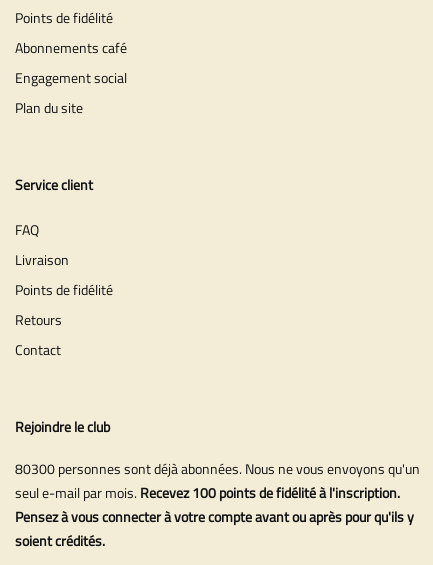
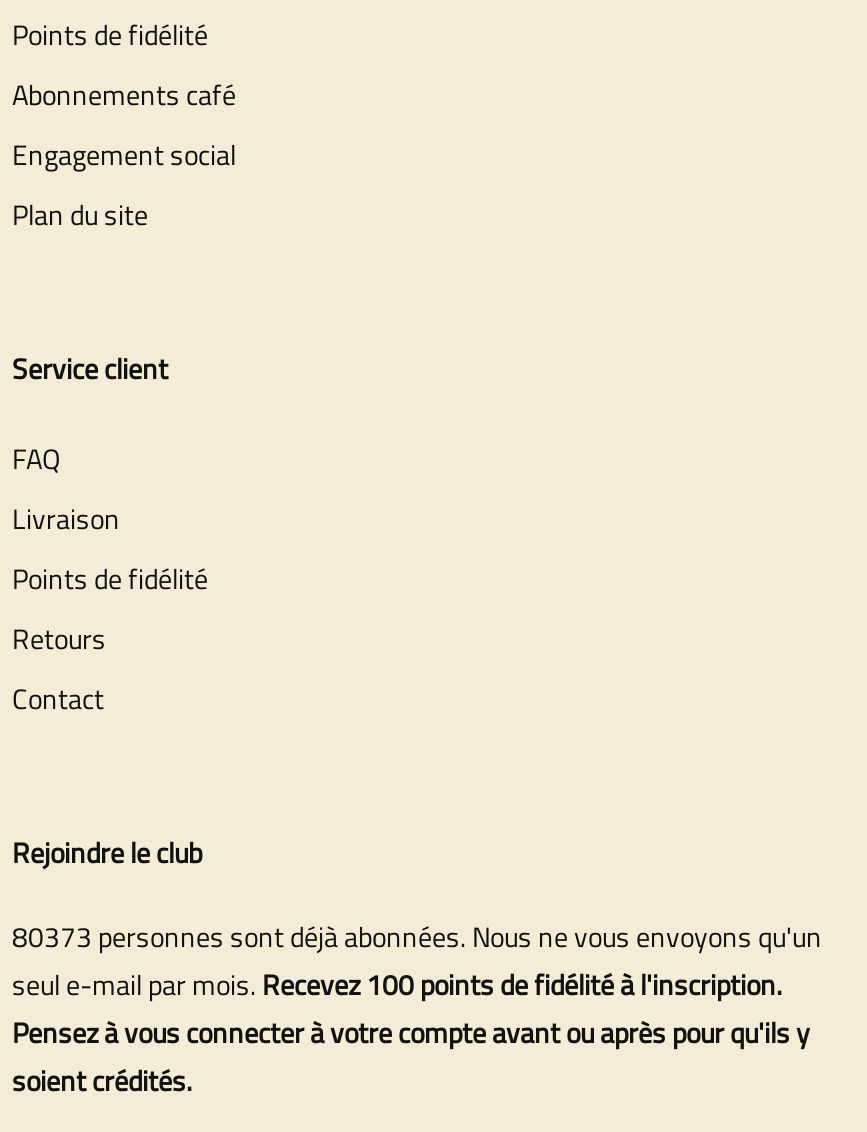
- 80300 personnes sont déjà abonnées. Nous ne vous envoyons qu'un
+ 80373 personnes sont déjà abonnées. Nous ne vous envoyons qu'un
